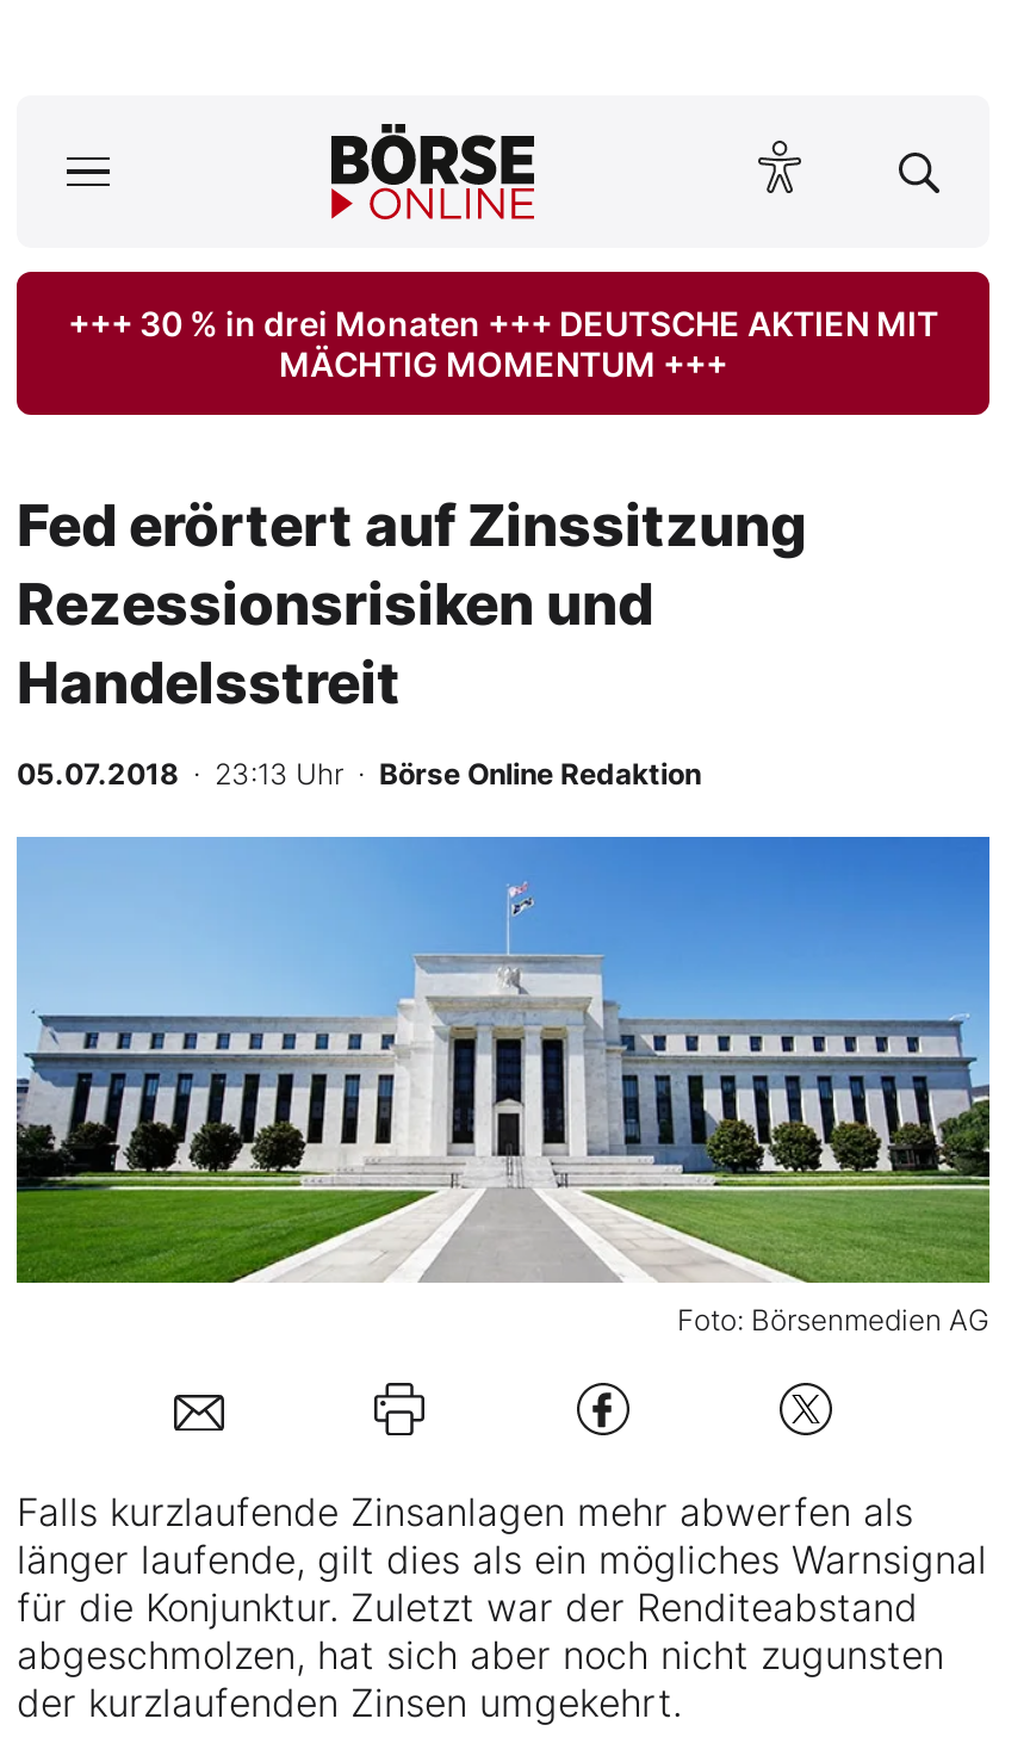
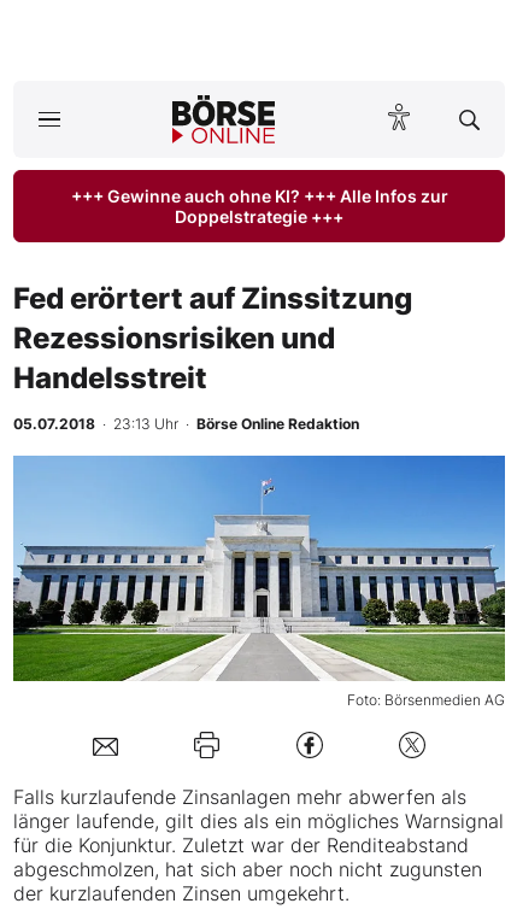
- +++ 30 % in drei Monaten +++ DEUTSCHE AKTIEN MIT
- MÄCHTIG MOMENTUM +++
+ +++ Gewinne auch ohne KI? +++ Alle Infos zur
+ Doppelstrategie +++
